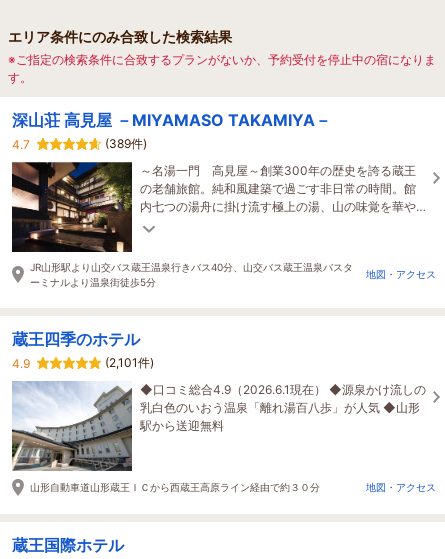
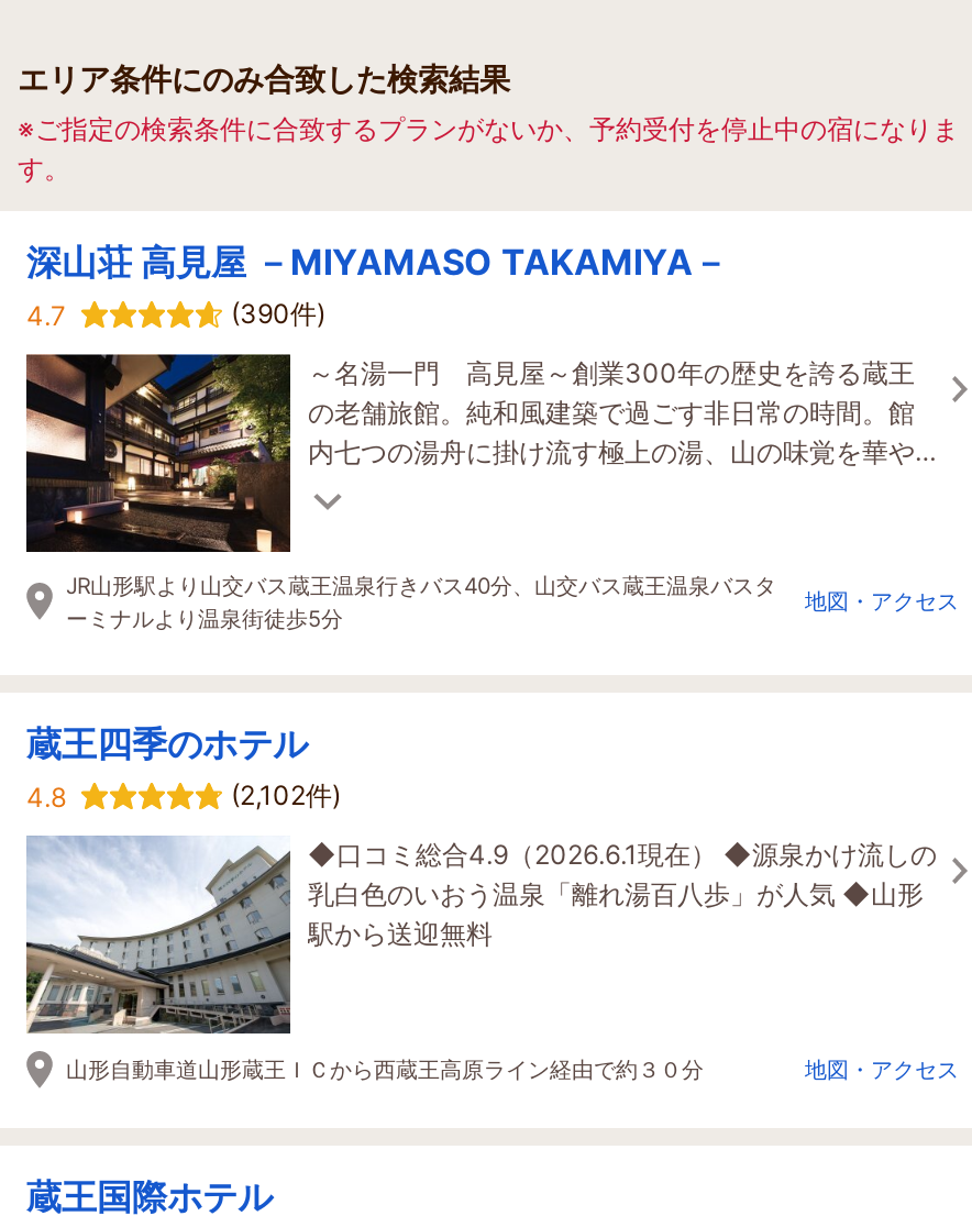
- (389件)
+ (390件)

- 4.9
+ 4.8

- (2,101件)
+ (2,102件)
